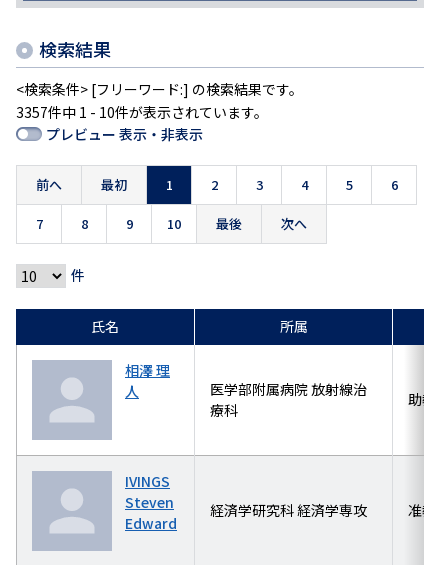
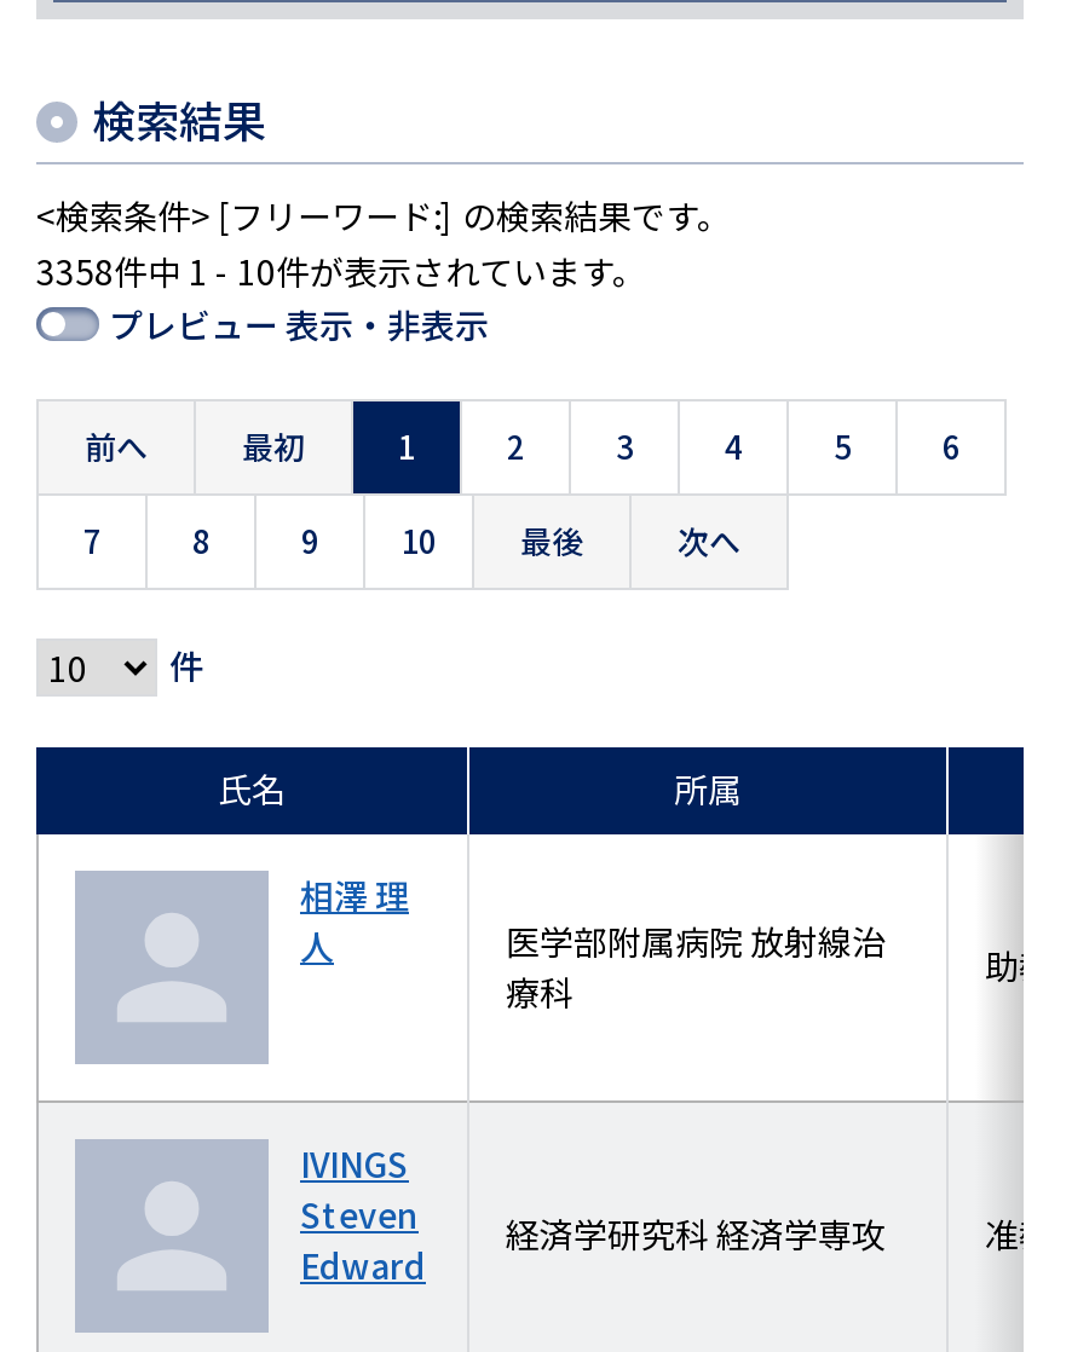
- 3357件中 1 - 10件が表示されています。
+ 3358件中 1 - 10件が表示されています。
